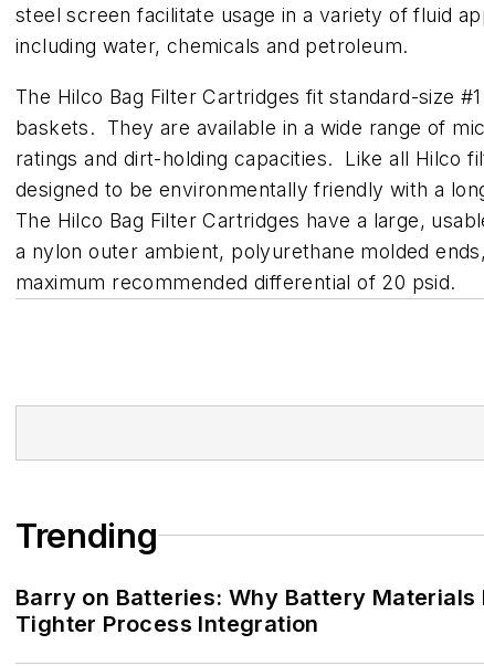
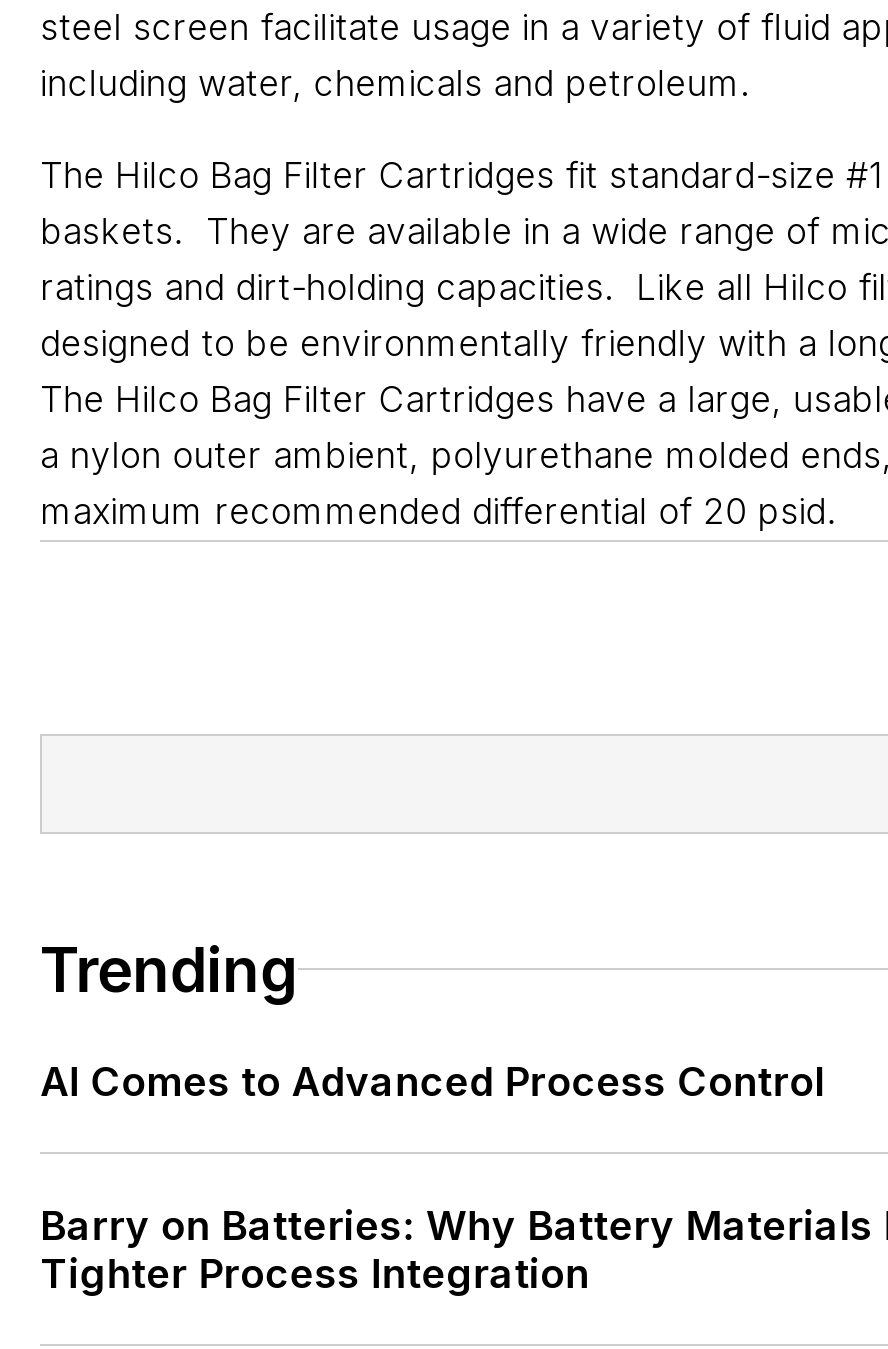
+ AI Comes to Advanced Process Control
